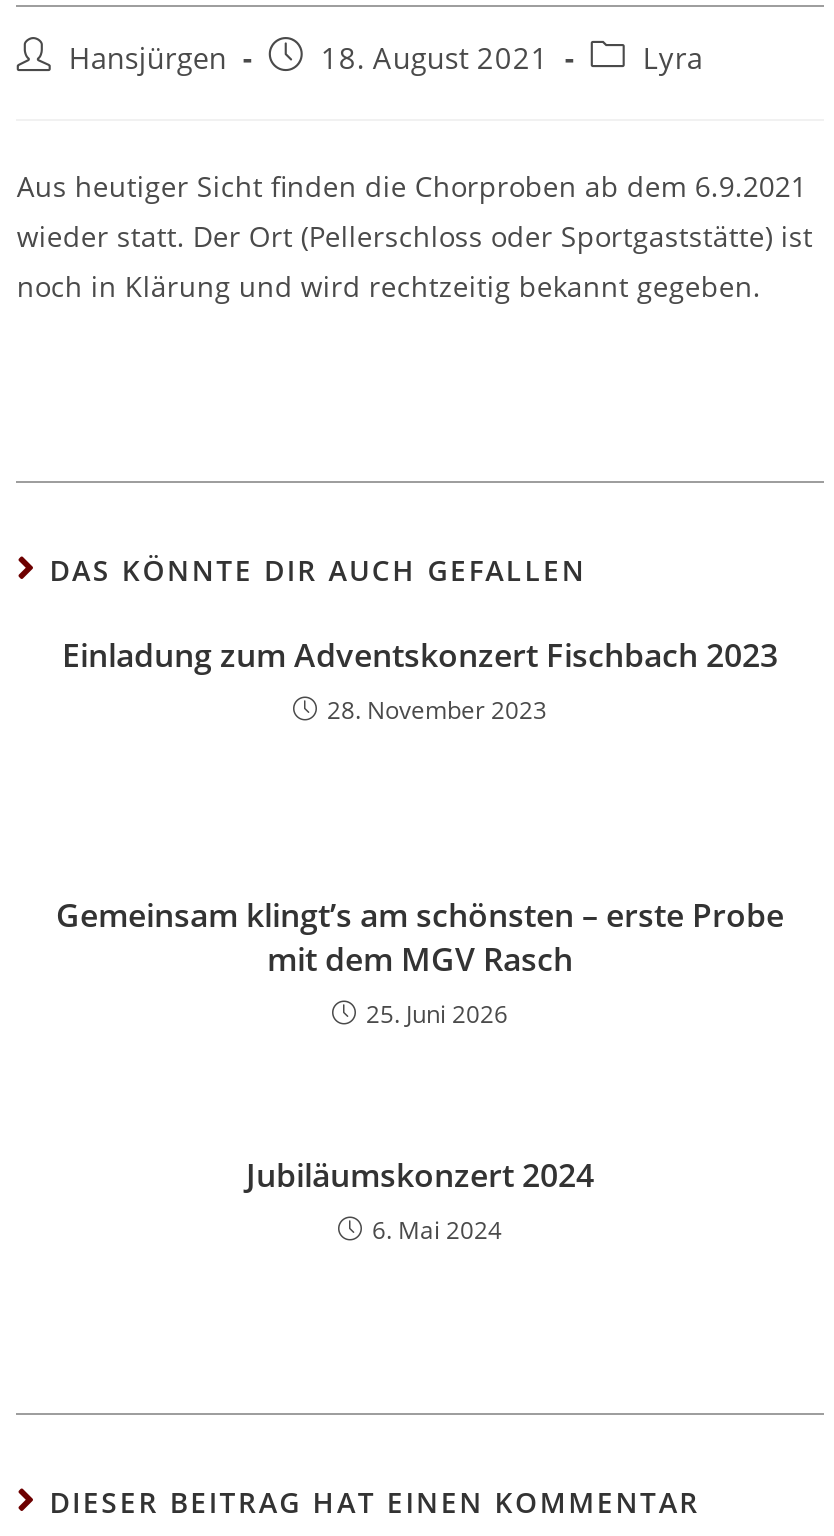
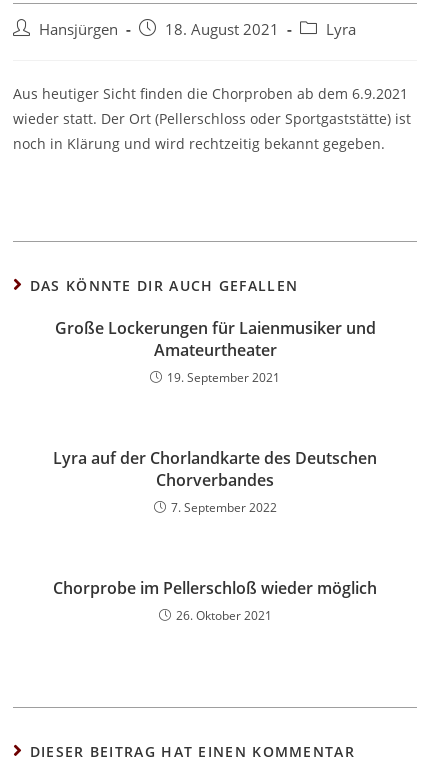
- Einladung zum Adventskonzert Fischbach 2023
- 28. November 2023
+ Große Lockerungen für Laienmusiker und
+ Amateurtheater
+ 19. September 2021

- Gemeinsam klingt’s am schönsten – erste Probe
- mit dem MGV Rasch
- 25. Juni 2026
+ Lyra auf der Chorlandkarte des Deutschen
+ Chorverbandes
+ 7. September 2022

- Jubiläumskonzert 2024
- 6. Mai 2024
+ Chorprobe im Pellerschloß wieder möglich
+ 26. Oktober 2021
